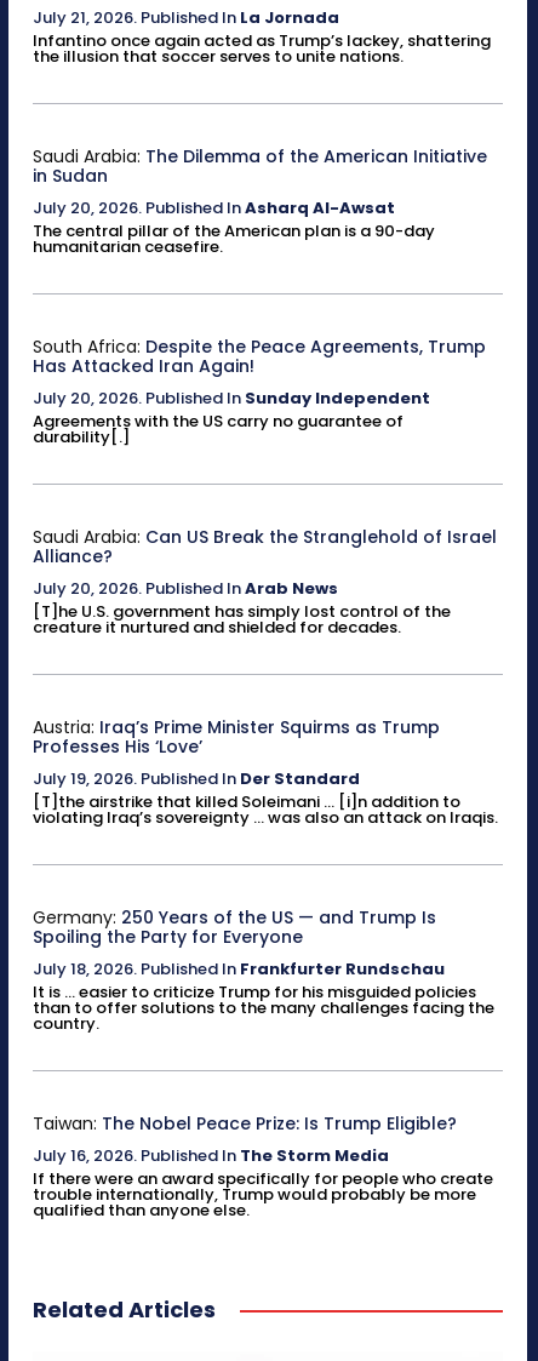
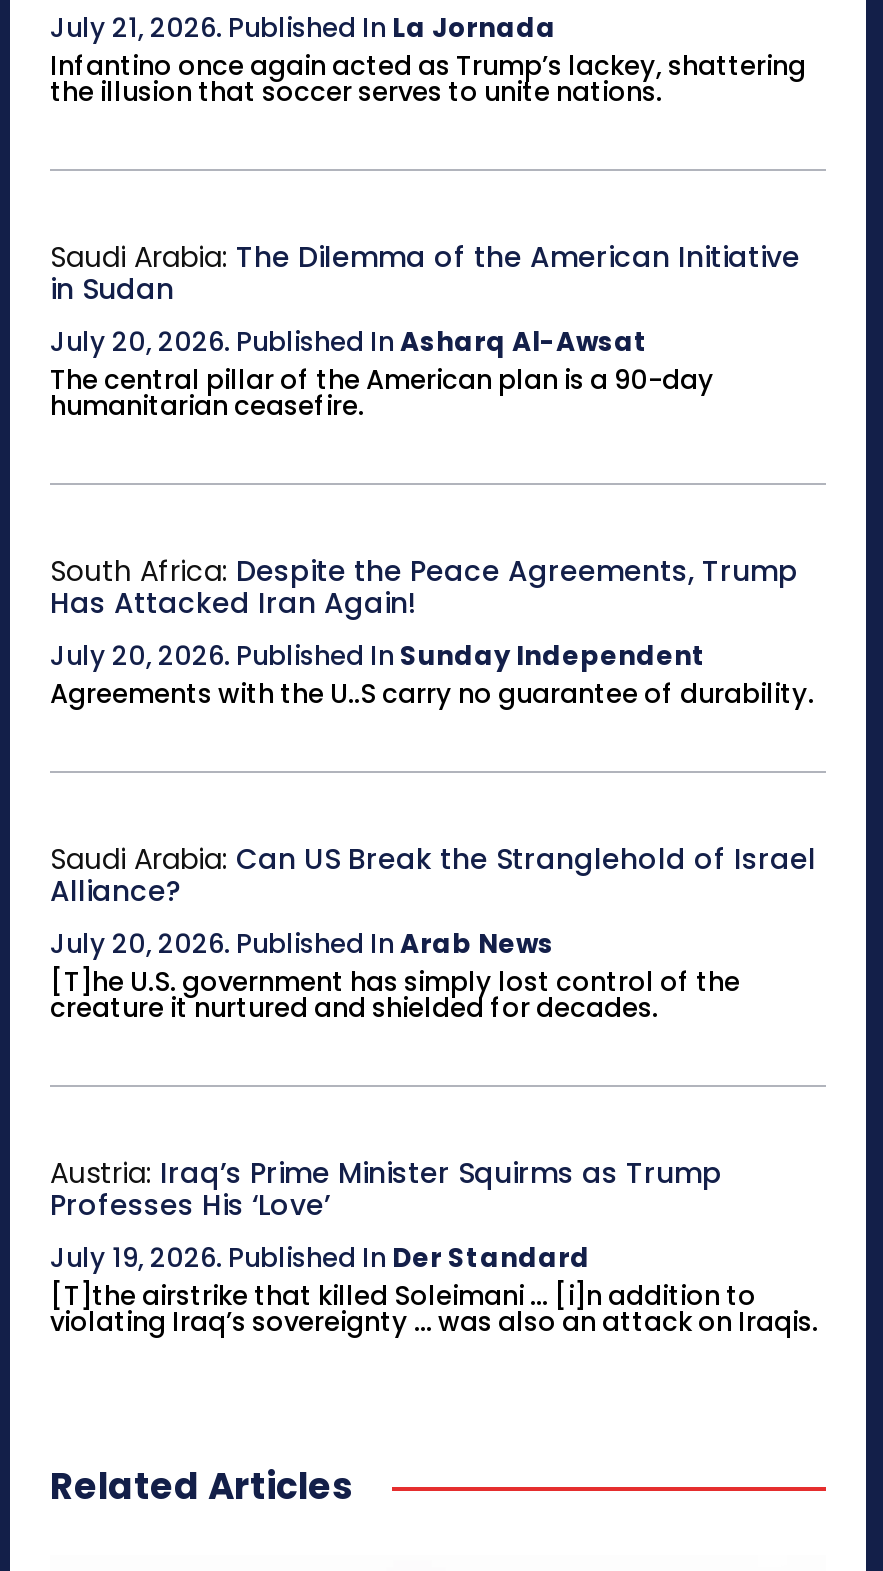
- Agreements with the US carry no guarantee of
- durability[.]
+ Agreements with the U..S carry no guarantee of durability.

- Germany: 250 Years of the US — and Trump Is
- Spoiling the Party for Everyone
- July 18, 2026. Published In Frankfurter Rundschau
- It is ... easier to criticize Trump for his misguided policies
- than to offer solutions to the many challenges facing the
- country.

- Taiwan: The Nobel Peace Prize: Is Trump Eligible?
- July 16, 2026. Published In The Storm Media
- If there were an award specifically for people who create
- trouble internationally, Trump would probably be more
- qualified than anyone else.
